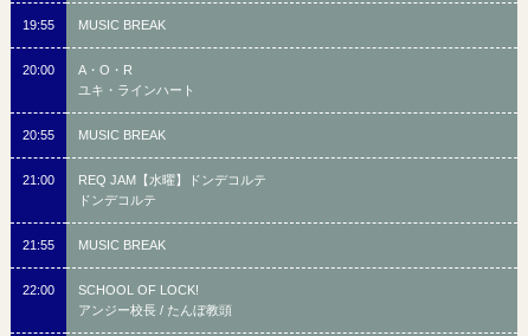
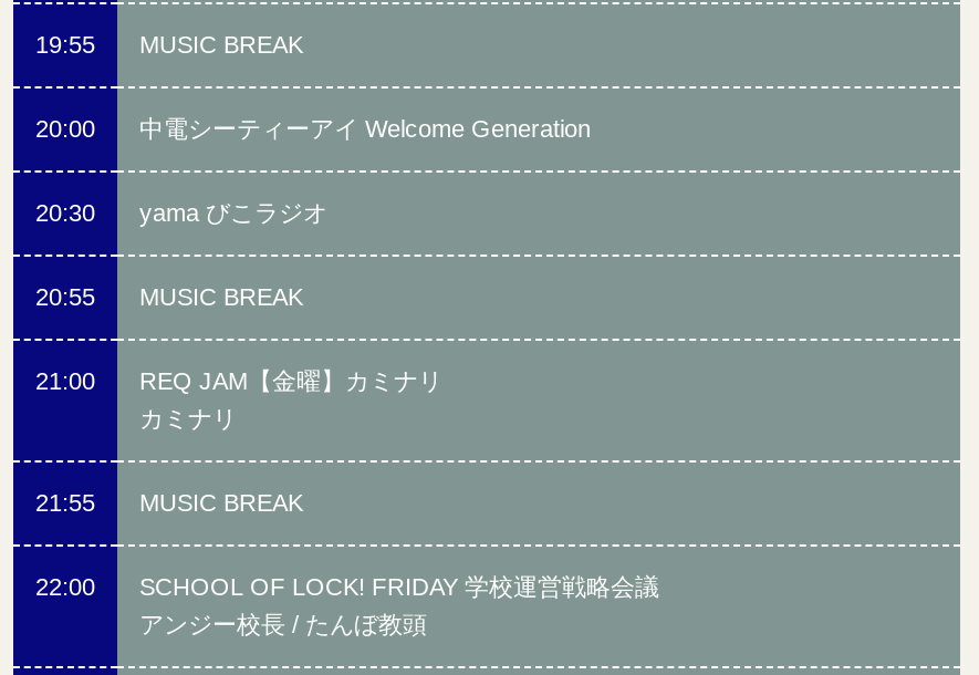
- A・O・R
- ユキ・ラインハート
+ 中電シーティーアイ Welcome Generation
+ 20:30
+ yama びこラジオ

- REQ JAM【水曜】ドンデコルテ
- ドンデコルテ
+ REQ JAM【金曜】カミナリ
+ カミナリ

- SCHOOL OF LOCK!
+ SCHOOL OF LOCK! FRIDAY 学校運営戦略会議
